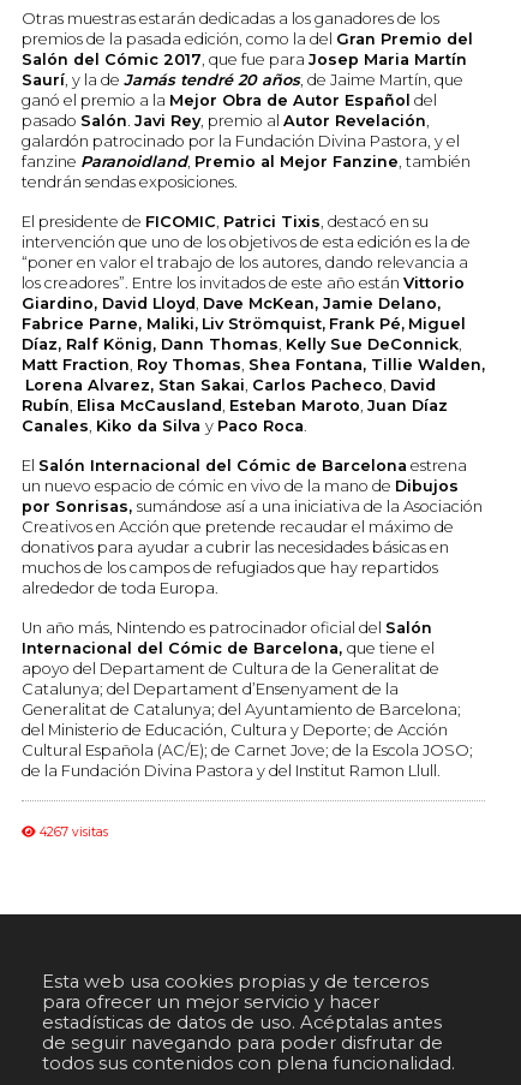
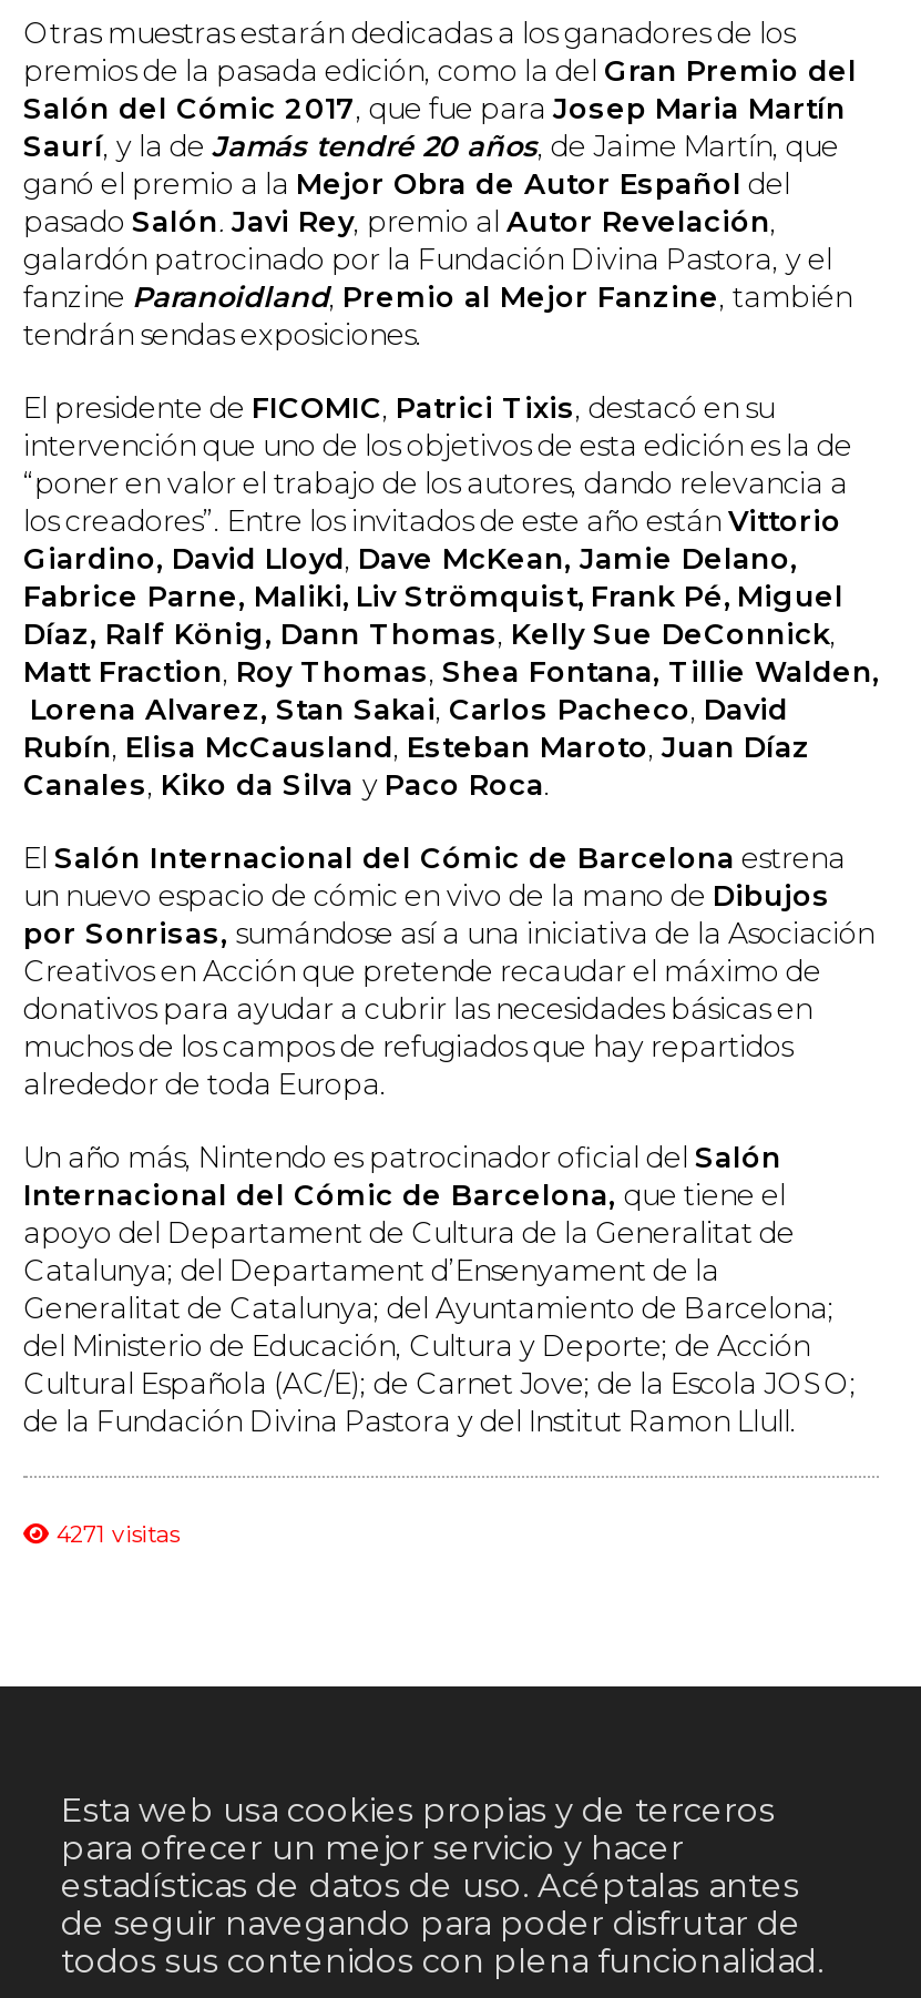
- 4267 visitas
+ 4271 visitas
